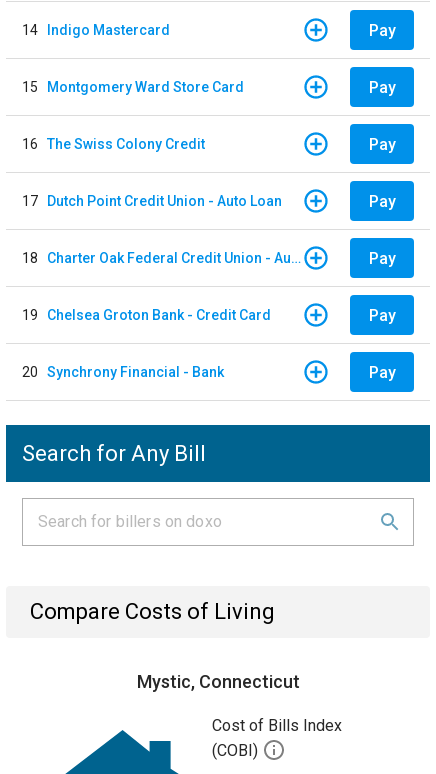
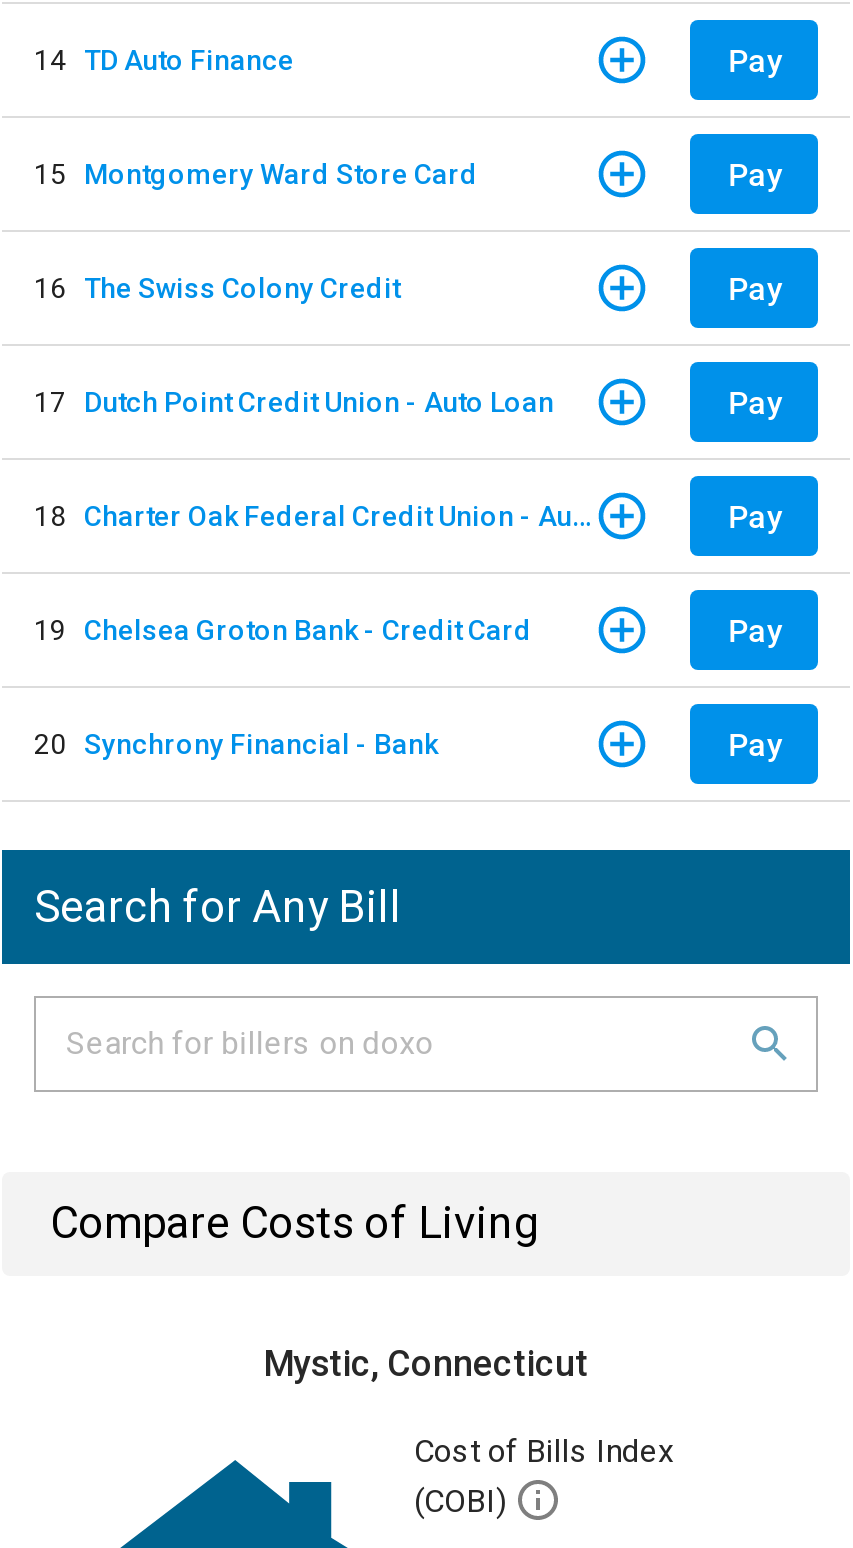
- 14 Indigo Mastercard
+ 14 TD Auto Finance
